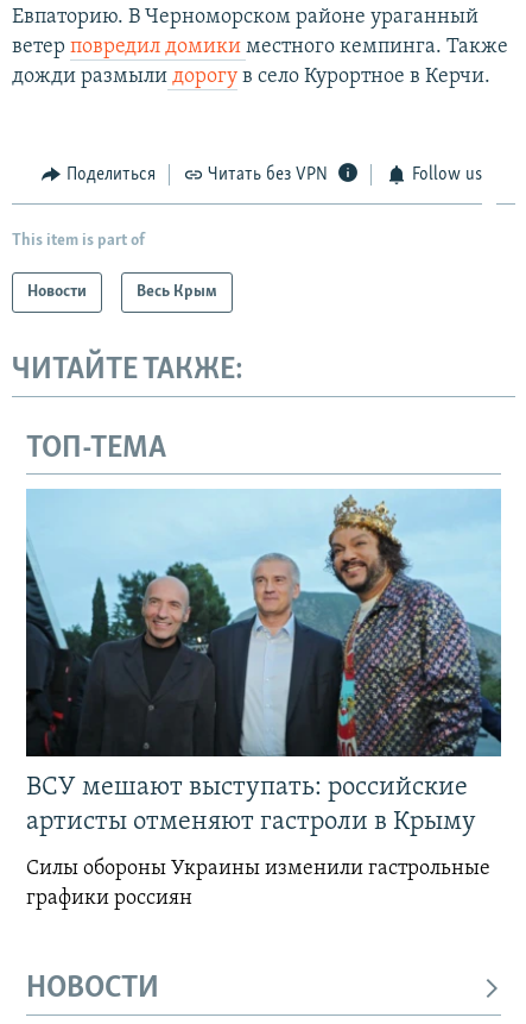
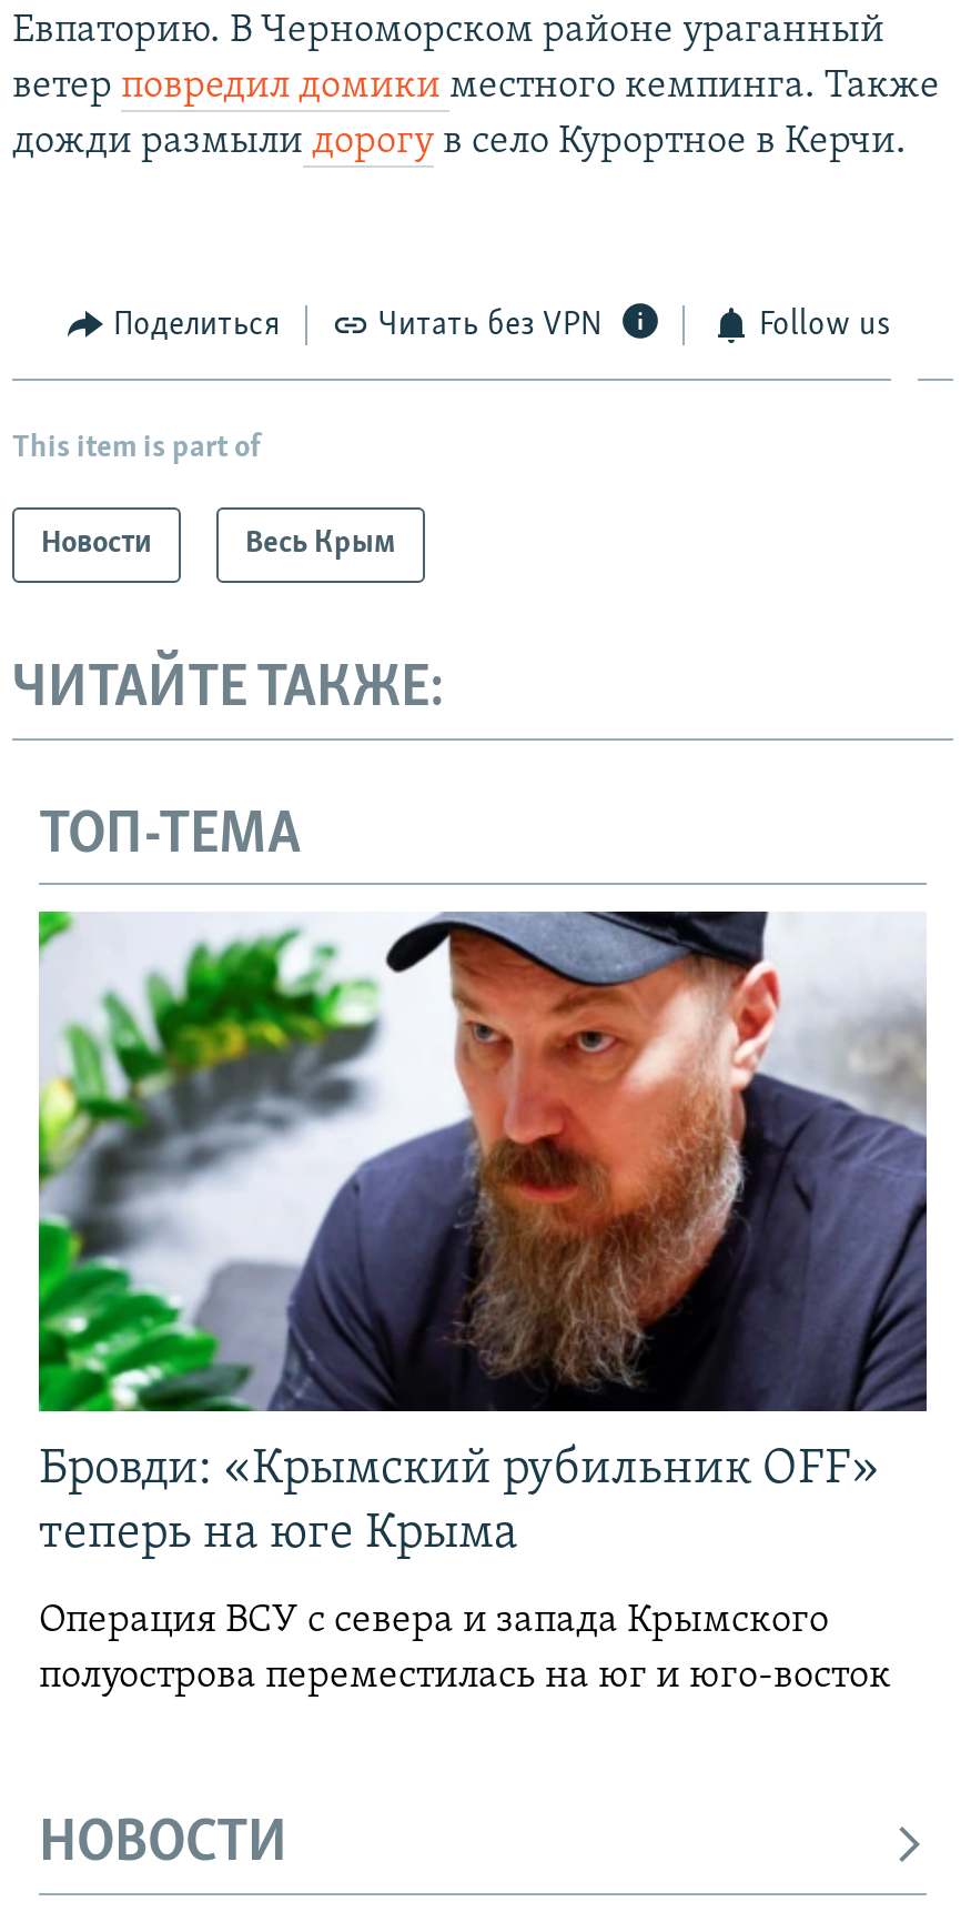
- [image]
- ВСУ мешают выступать: российские
- артисты отменяют гастроли в Крыму
+ [image]
+ Бровди: «Крымский рубильник OFF»
+ теперь на юге Крыма

- Силы обороны Украины изменили гастрольные
- графики россиян
+ Операция ВСУ с севера и запада Крымского
+ полуострова переместилась на юг и юго-восток
